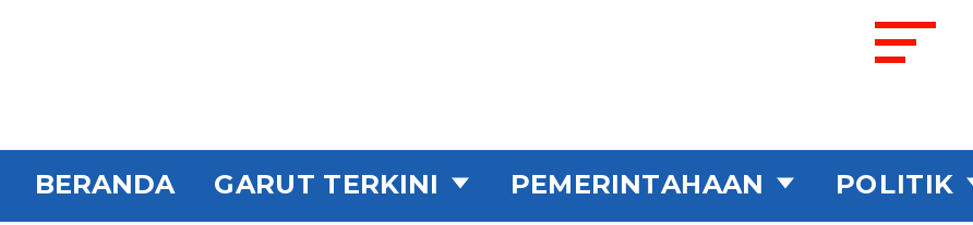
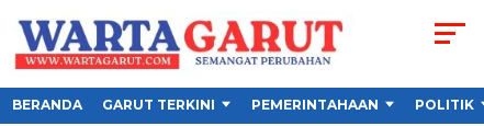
+ [image]
